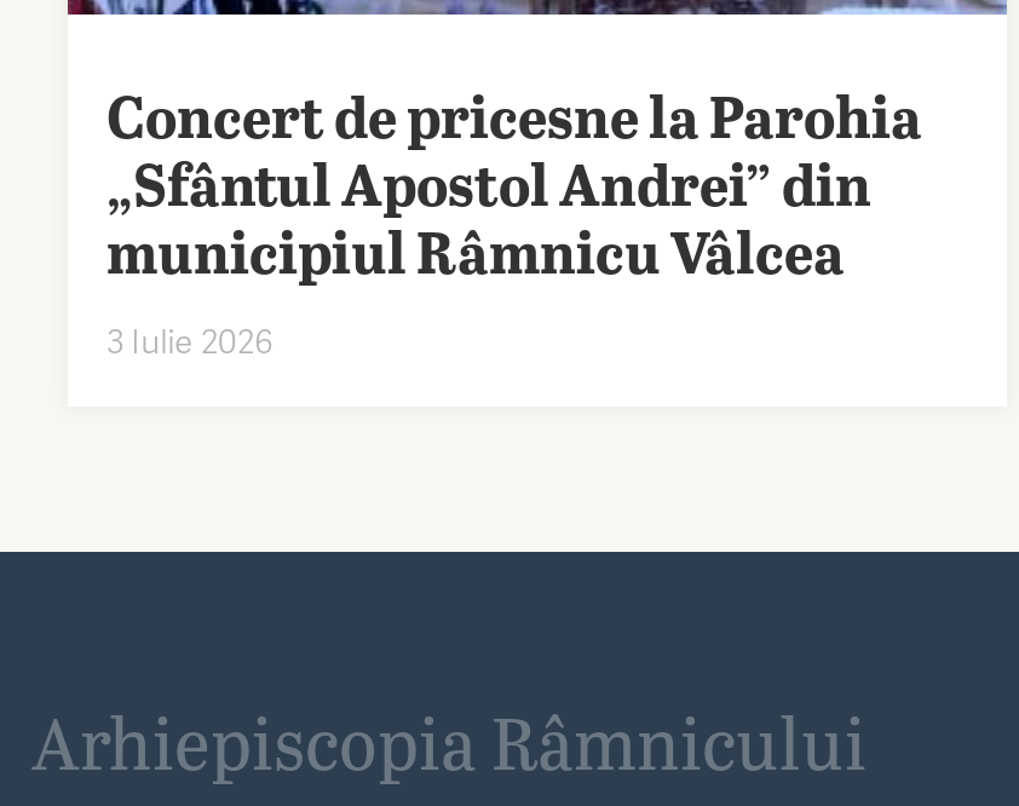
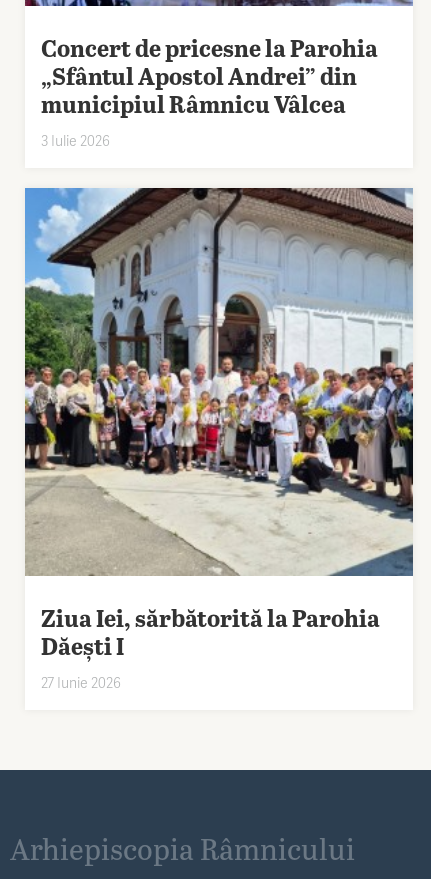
+ [image]
+ Ziua Iei, sărbătorită la Parohia
+ Dăești I
+ 27 Iunie 2026
